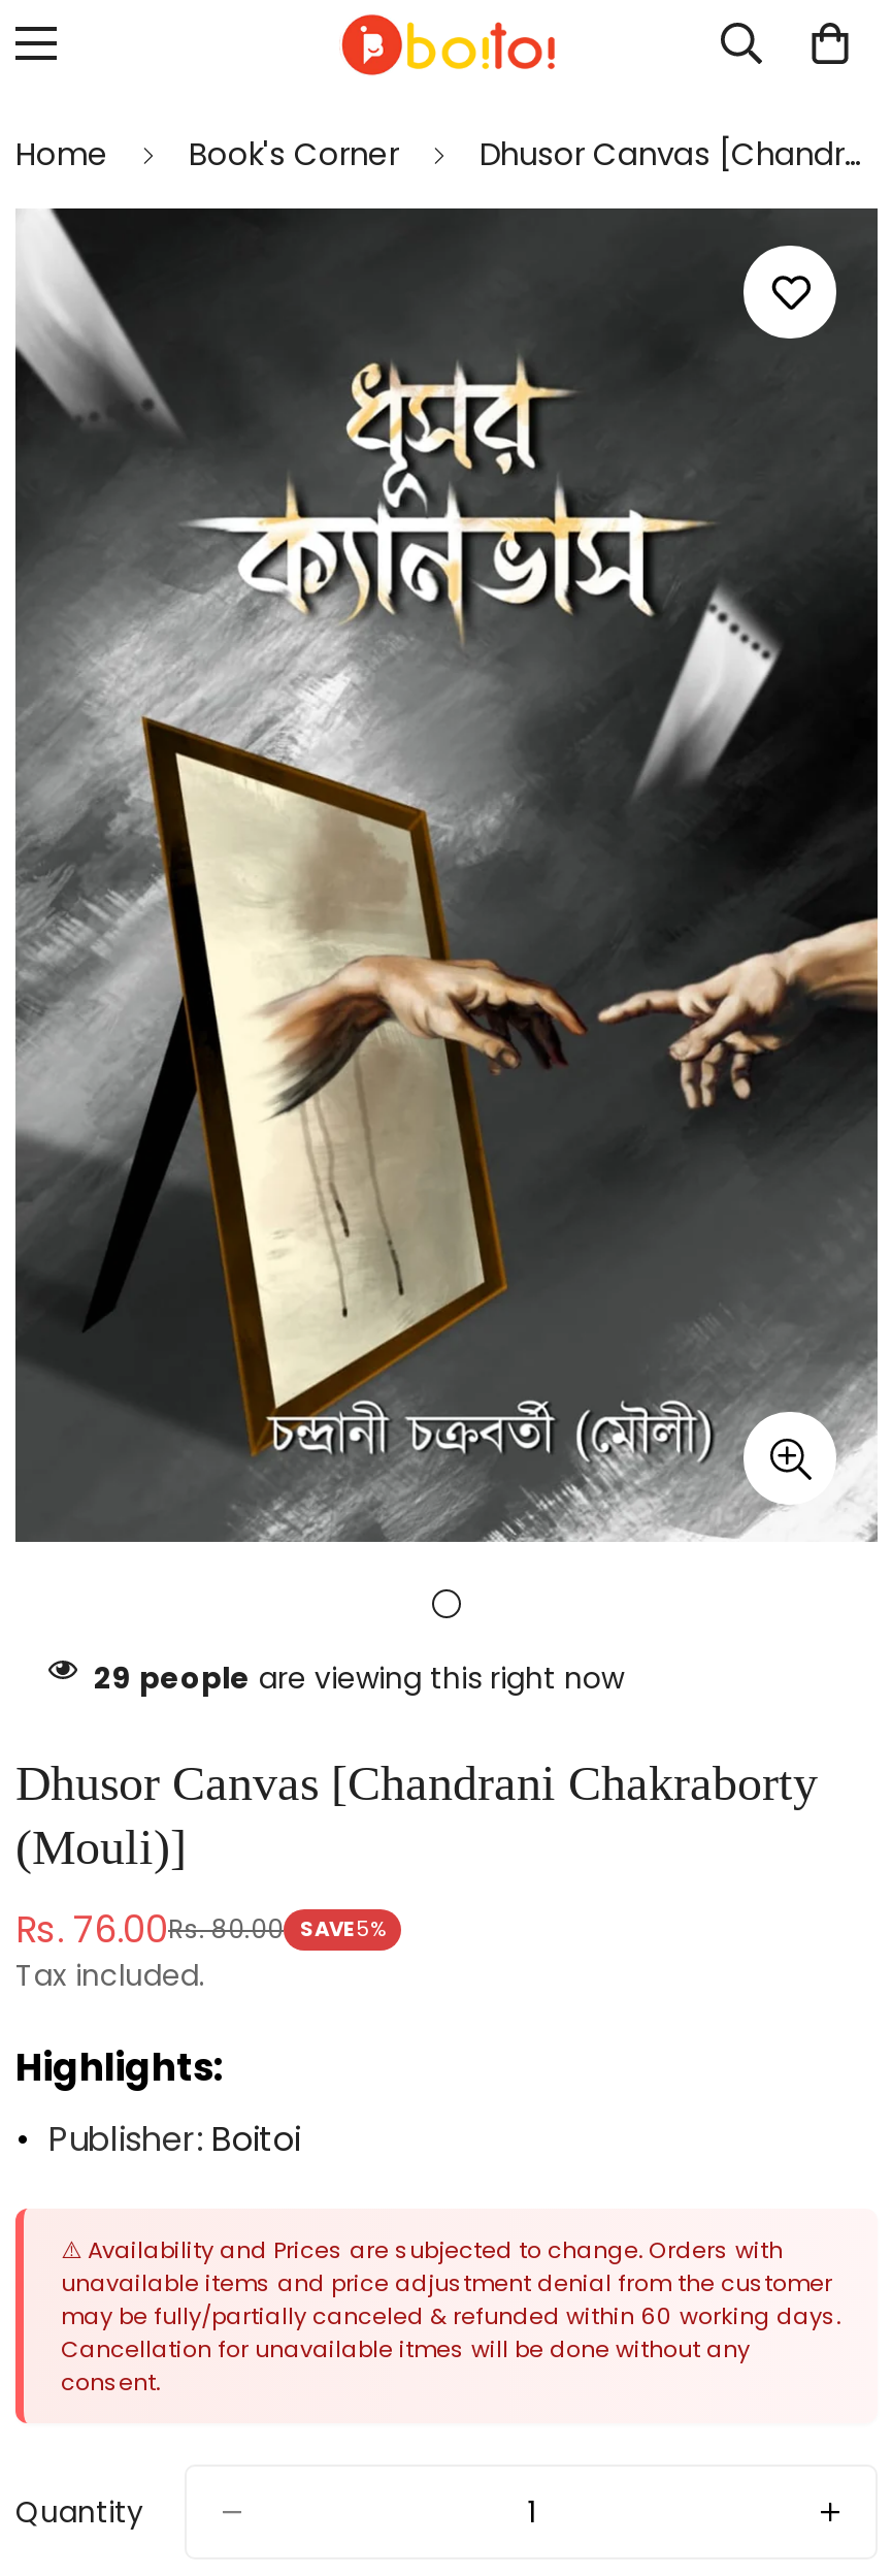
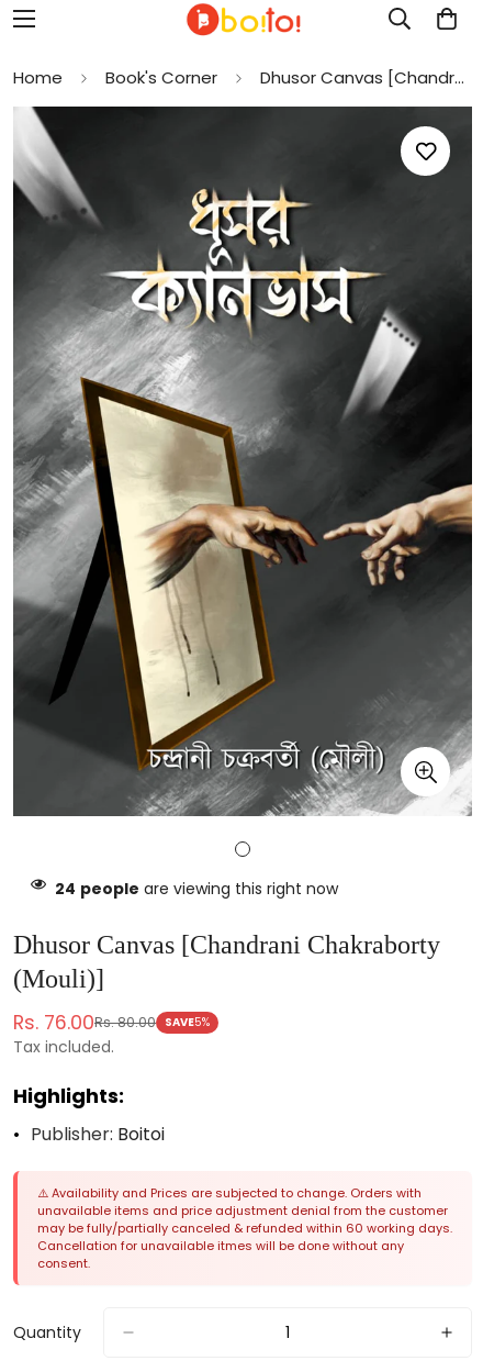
- 29 people are viewing this right now
+ 24 people are viewing this right now
